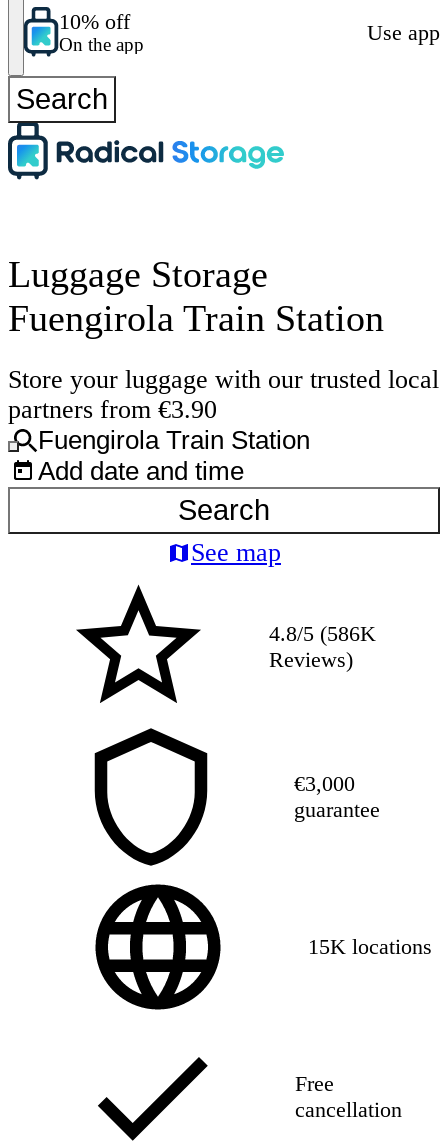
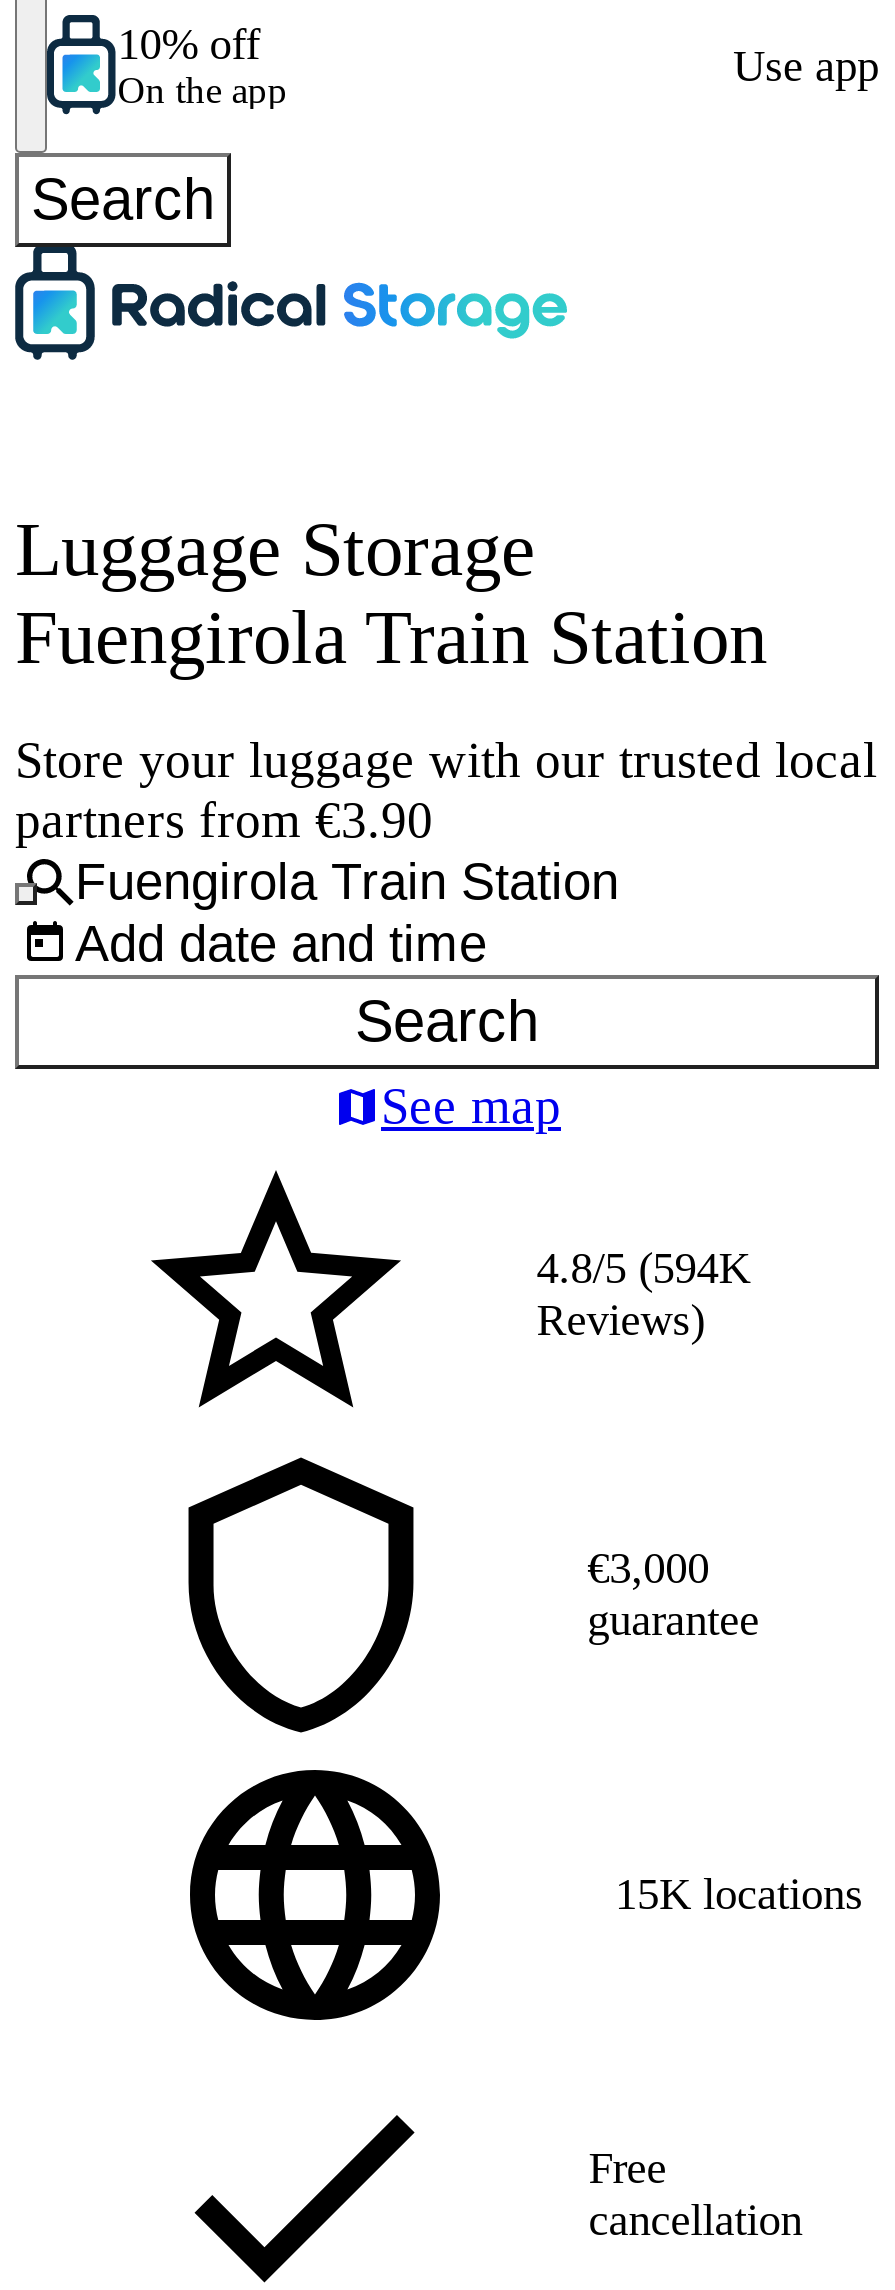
- 4.8/5 (586K
+ 4.8/5 (594K
